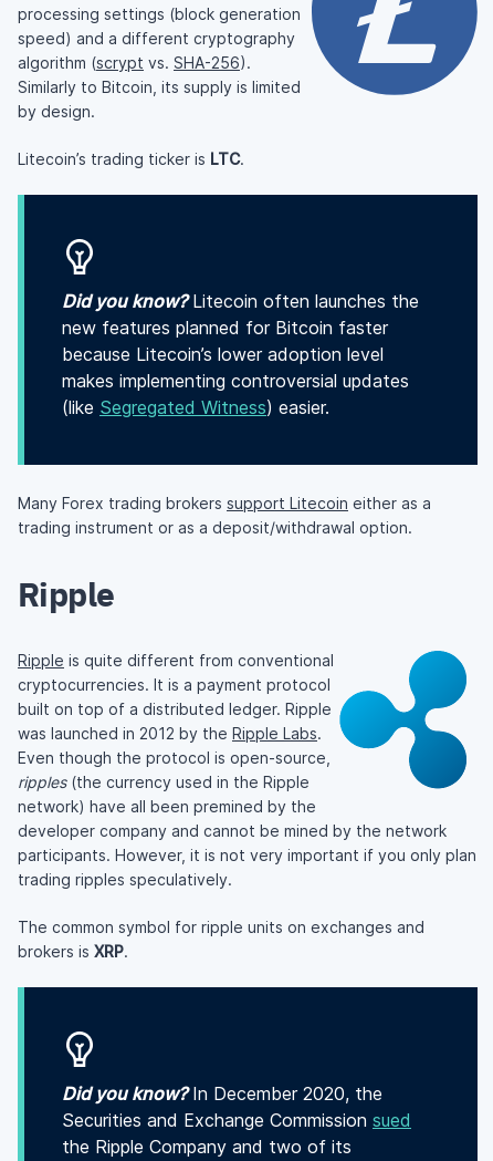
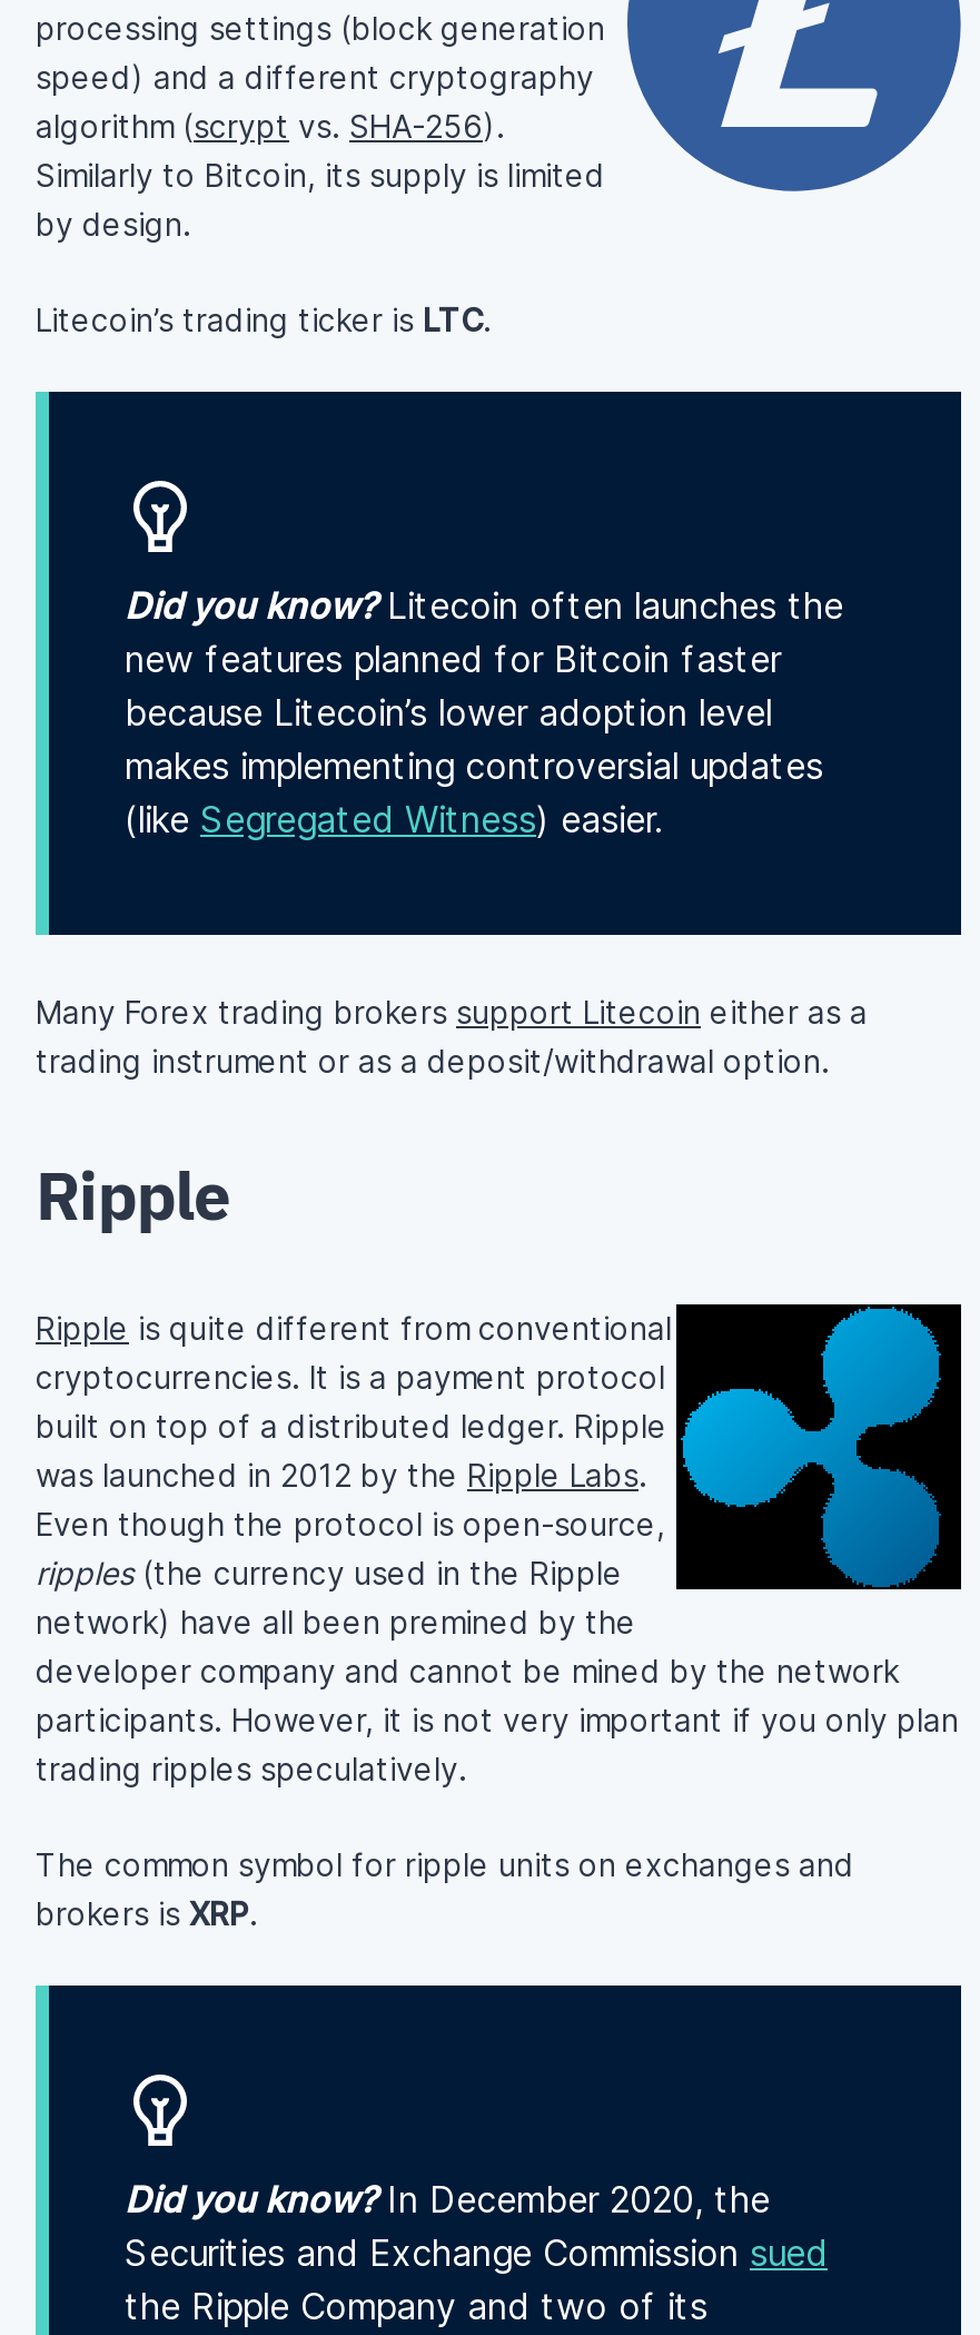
- [image]
+ [image]
